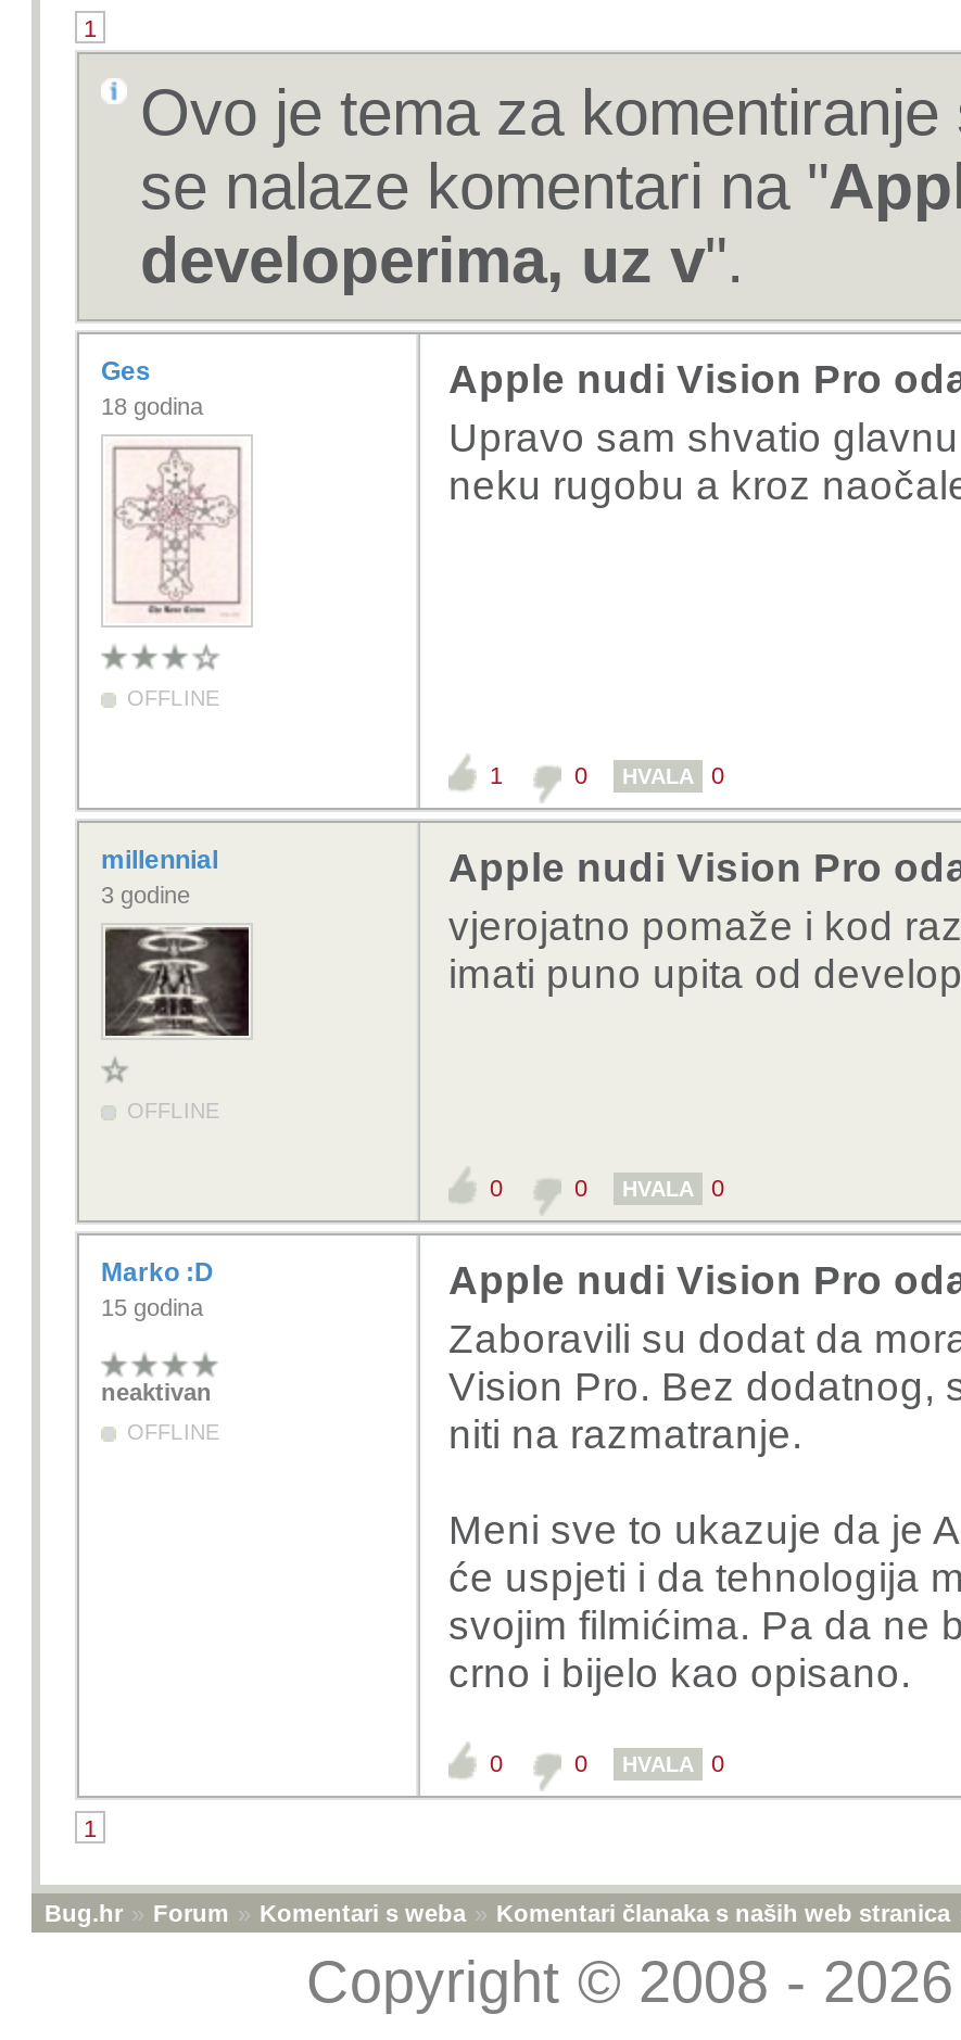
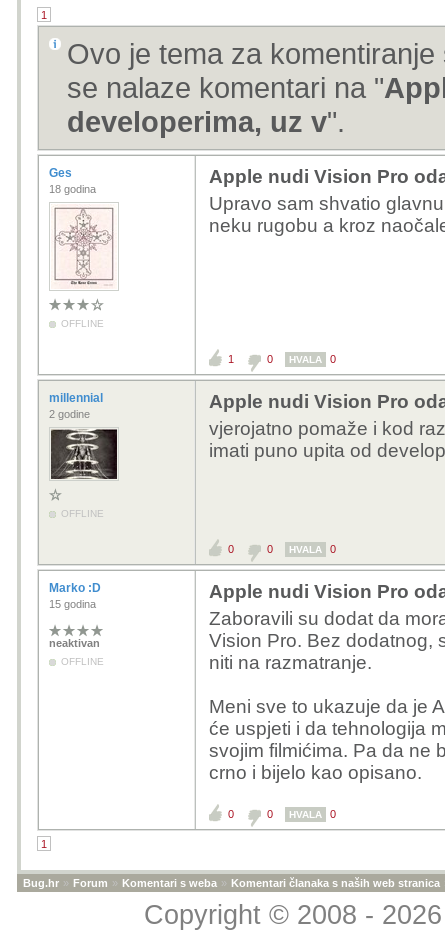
- 3 godine
+ 2 godine
